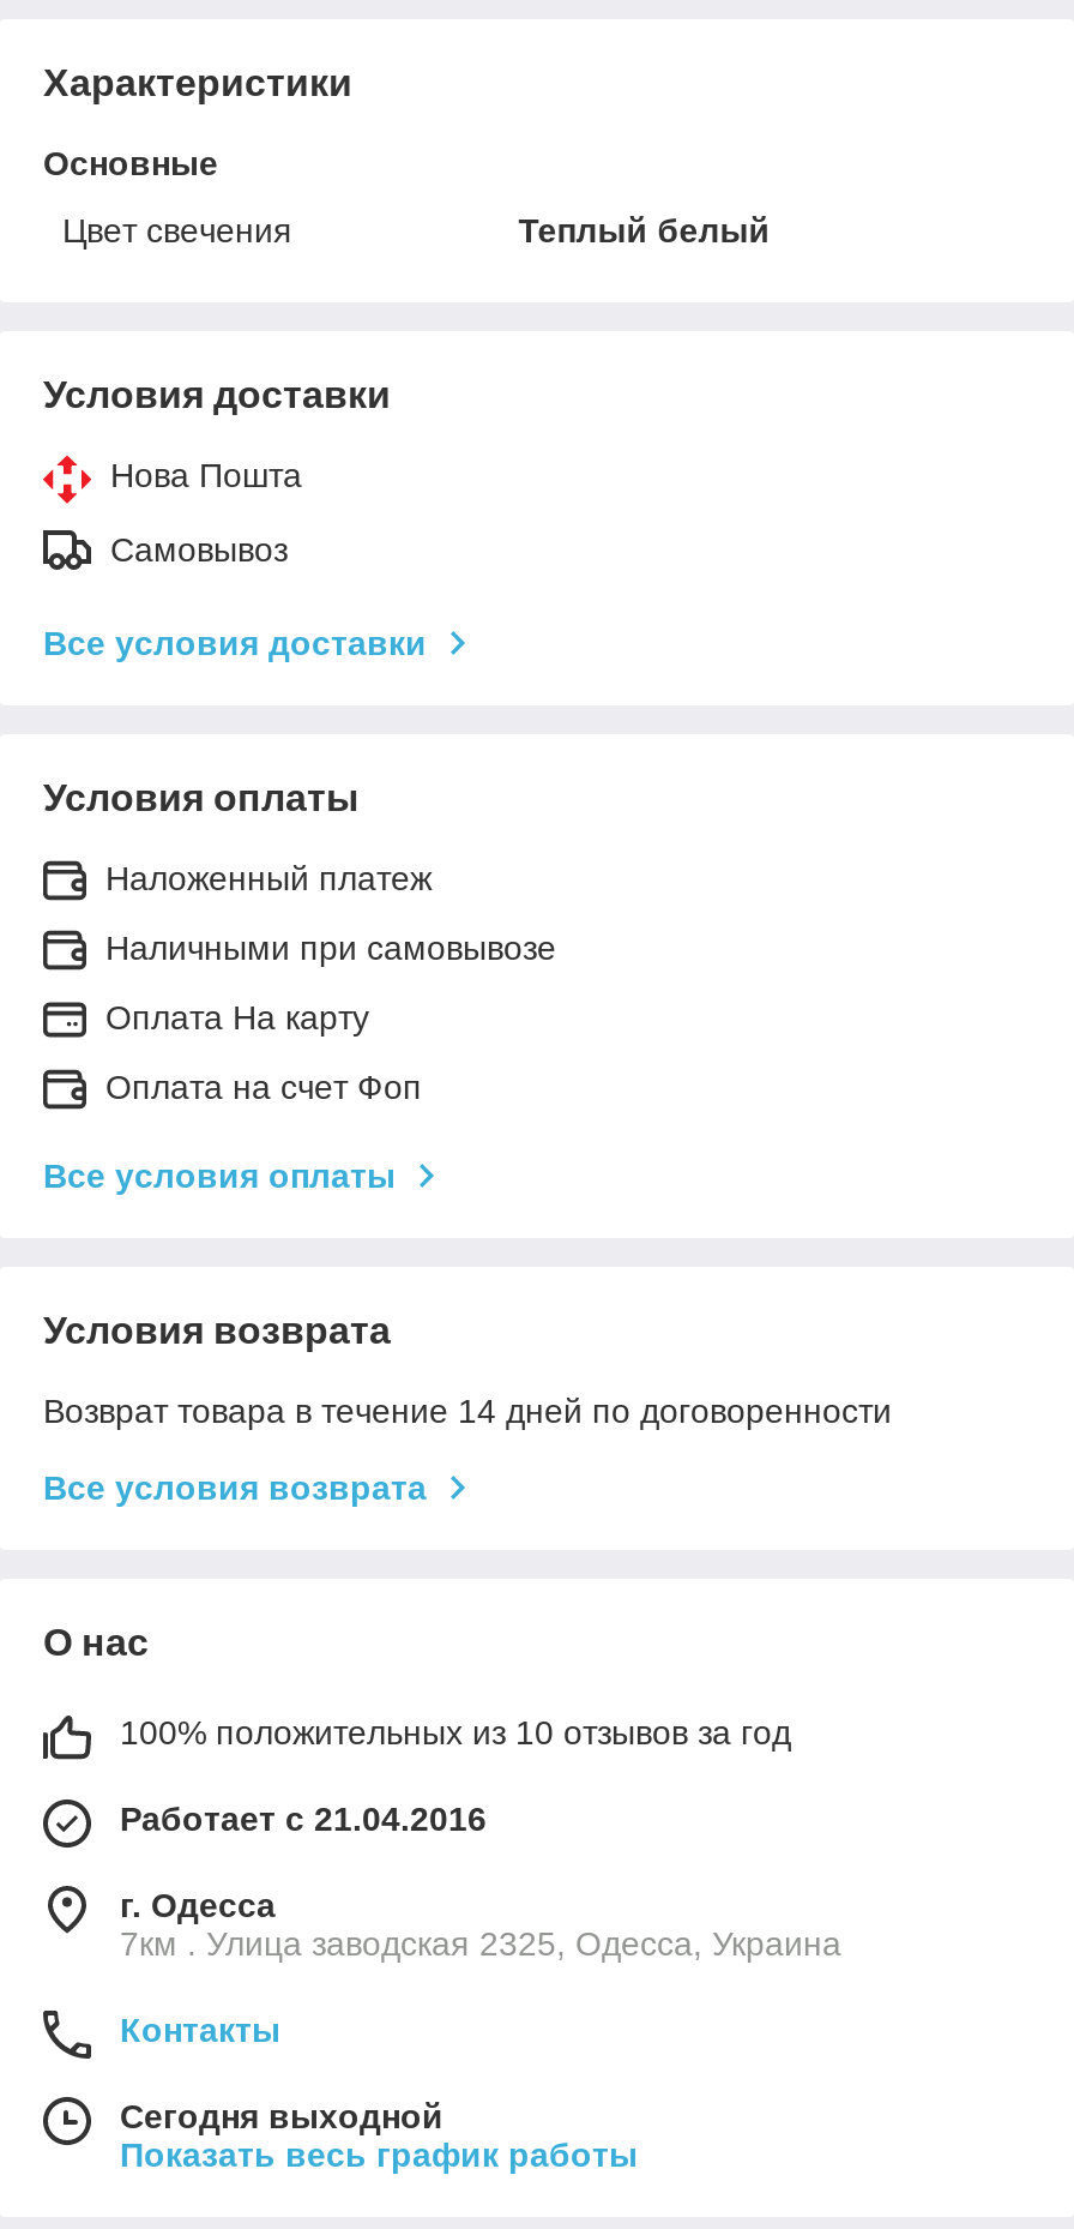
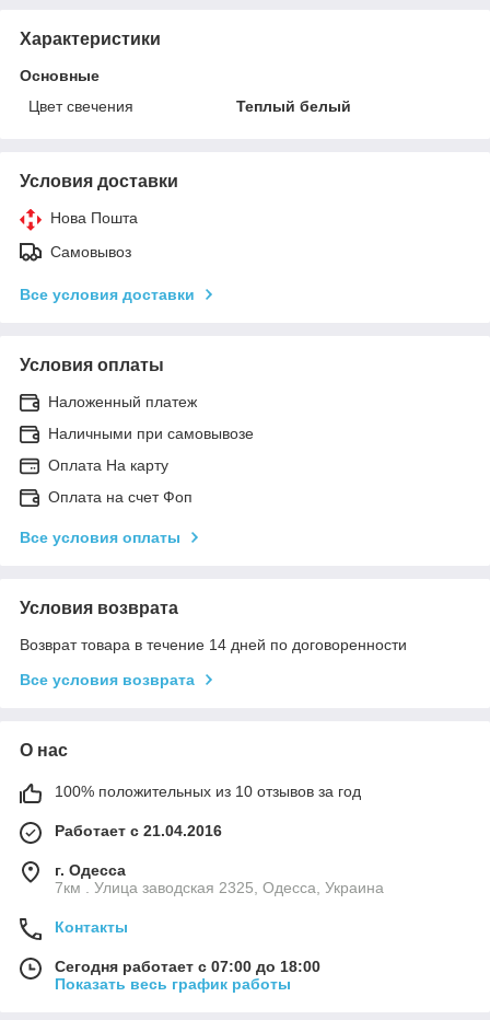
- Сегодня выходной
+ Сегодня работает с 07:00 до 18:00
